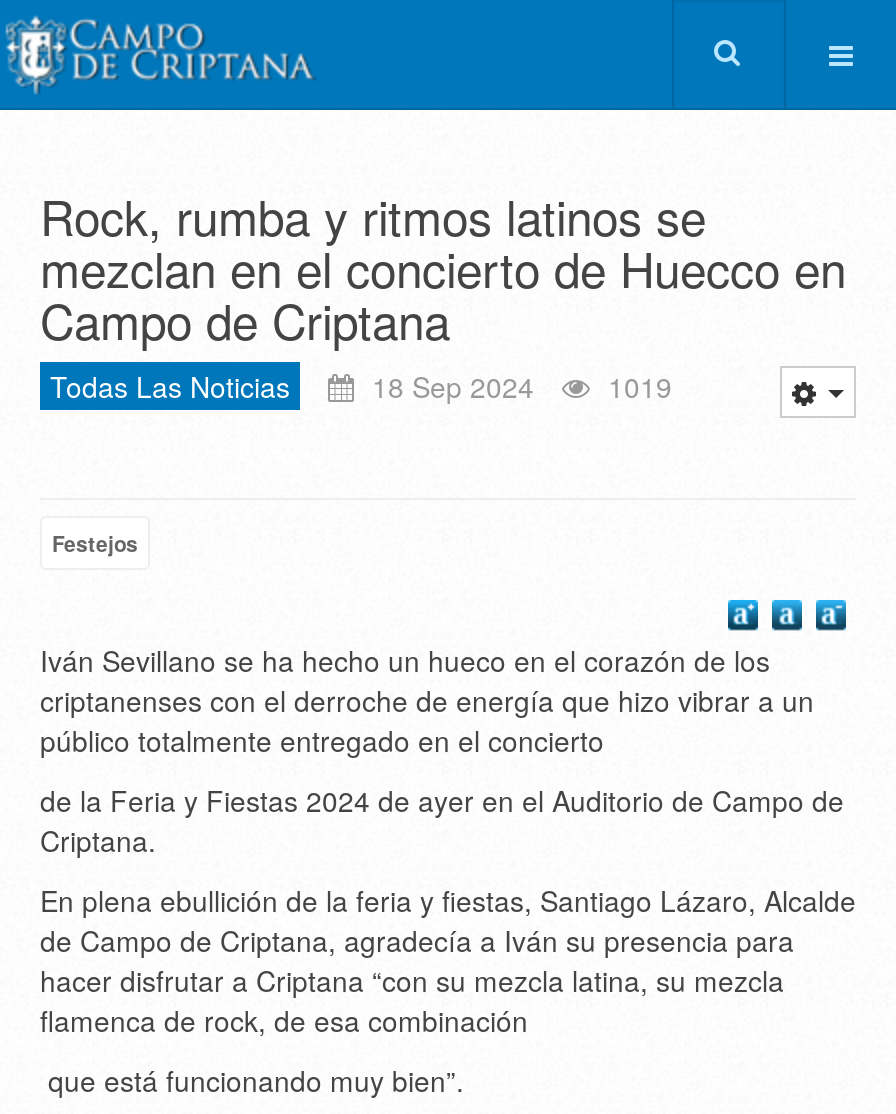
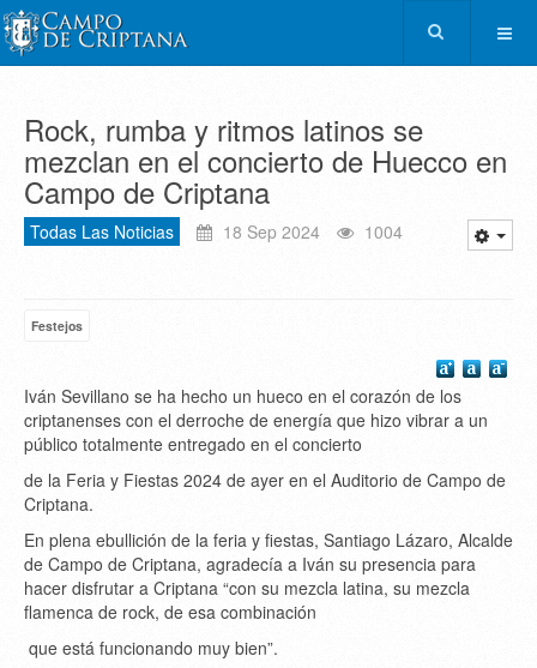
- Todas Las Noticias 18 Sep 2024 1019
+ Todas Las Noticias 18 Sep 2024 1004
